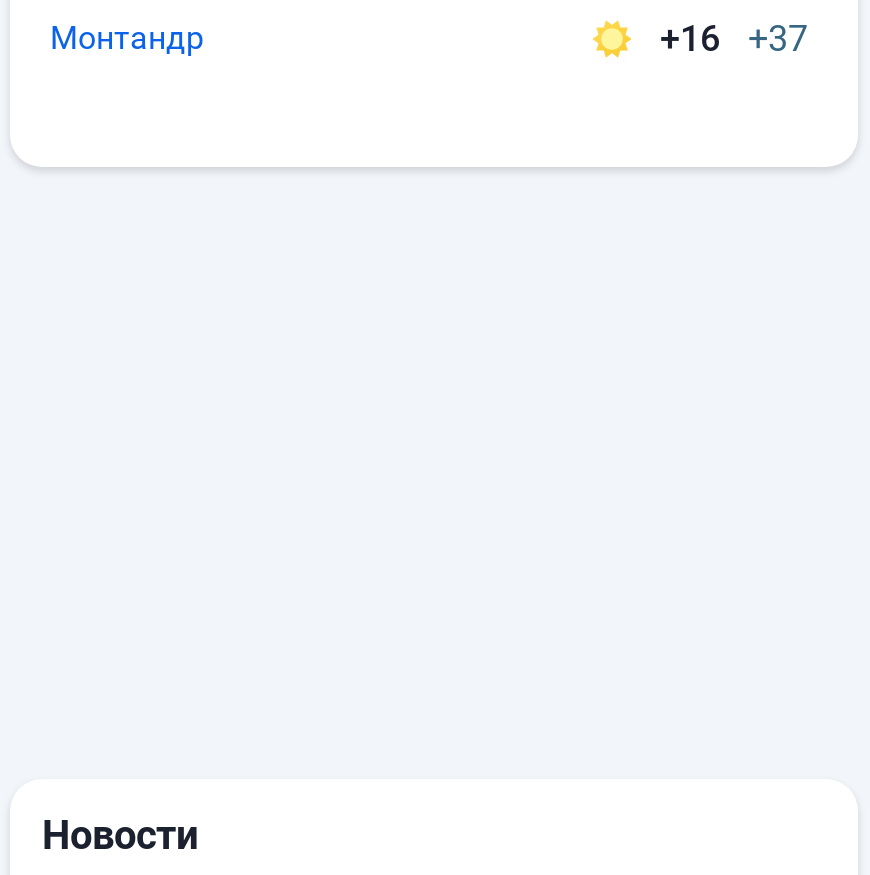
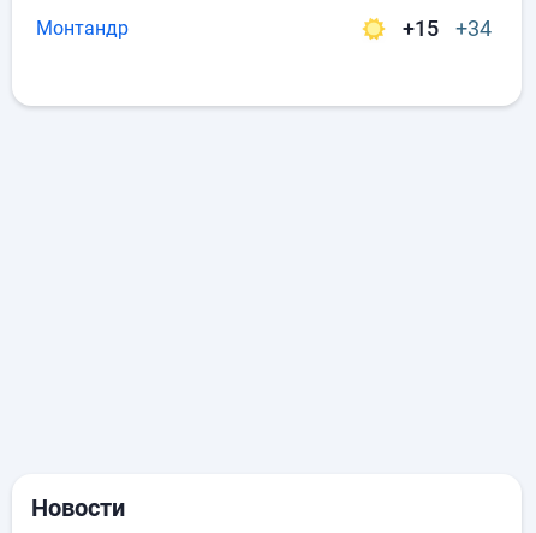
- +16
+ +15

- +37
+ +34
